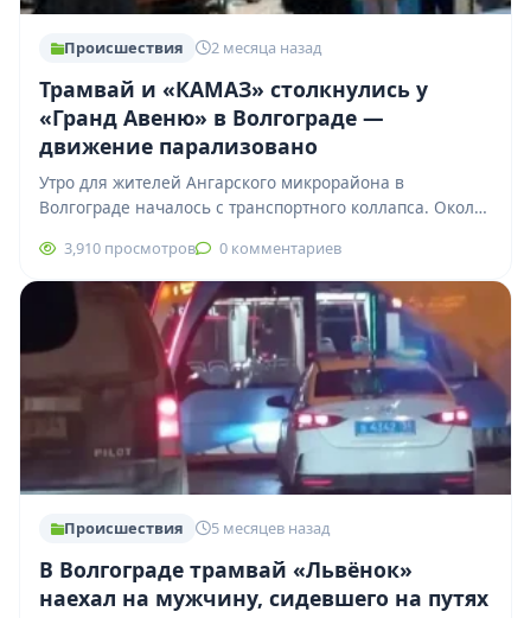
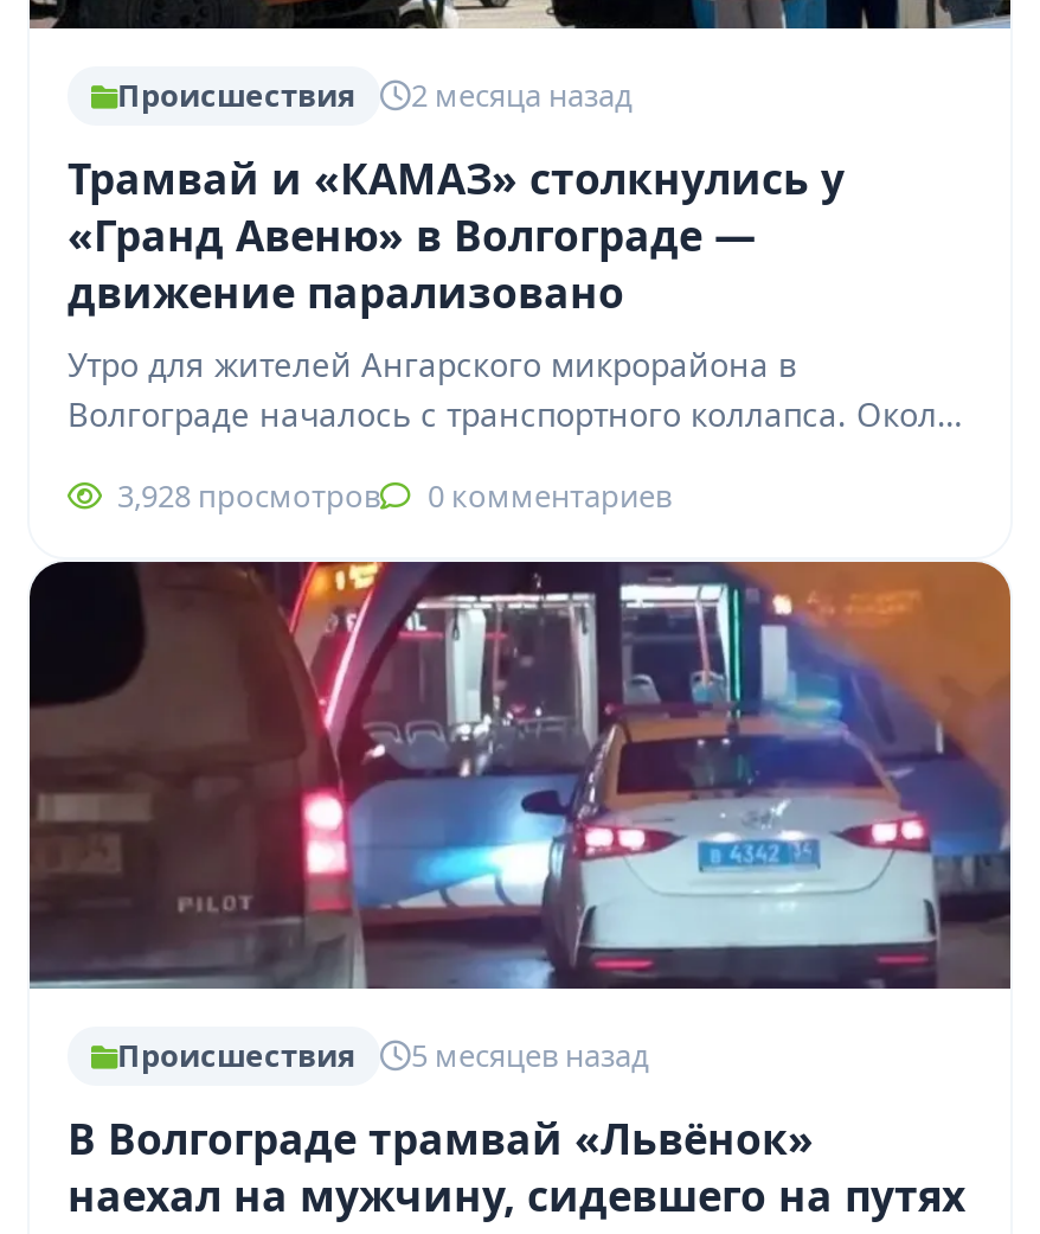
- 3,910 просмотров 0 комментариев
+ 3,928 просмотров 0 комментариев
